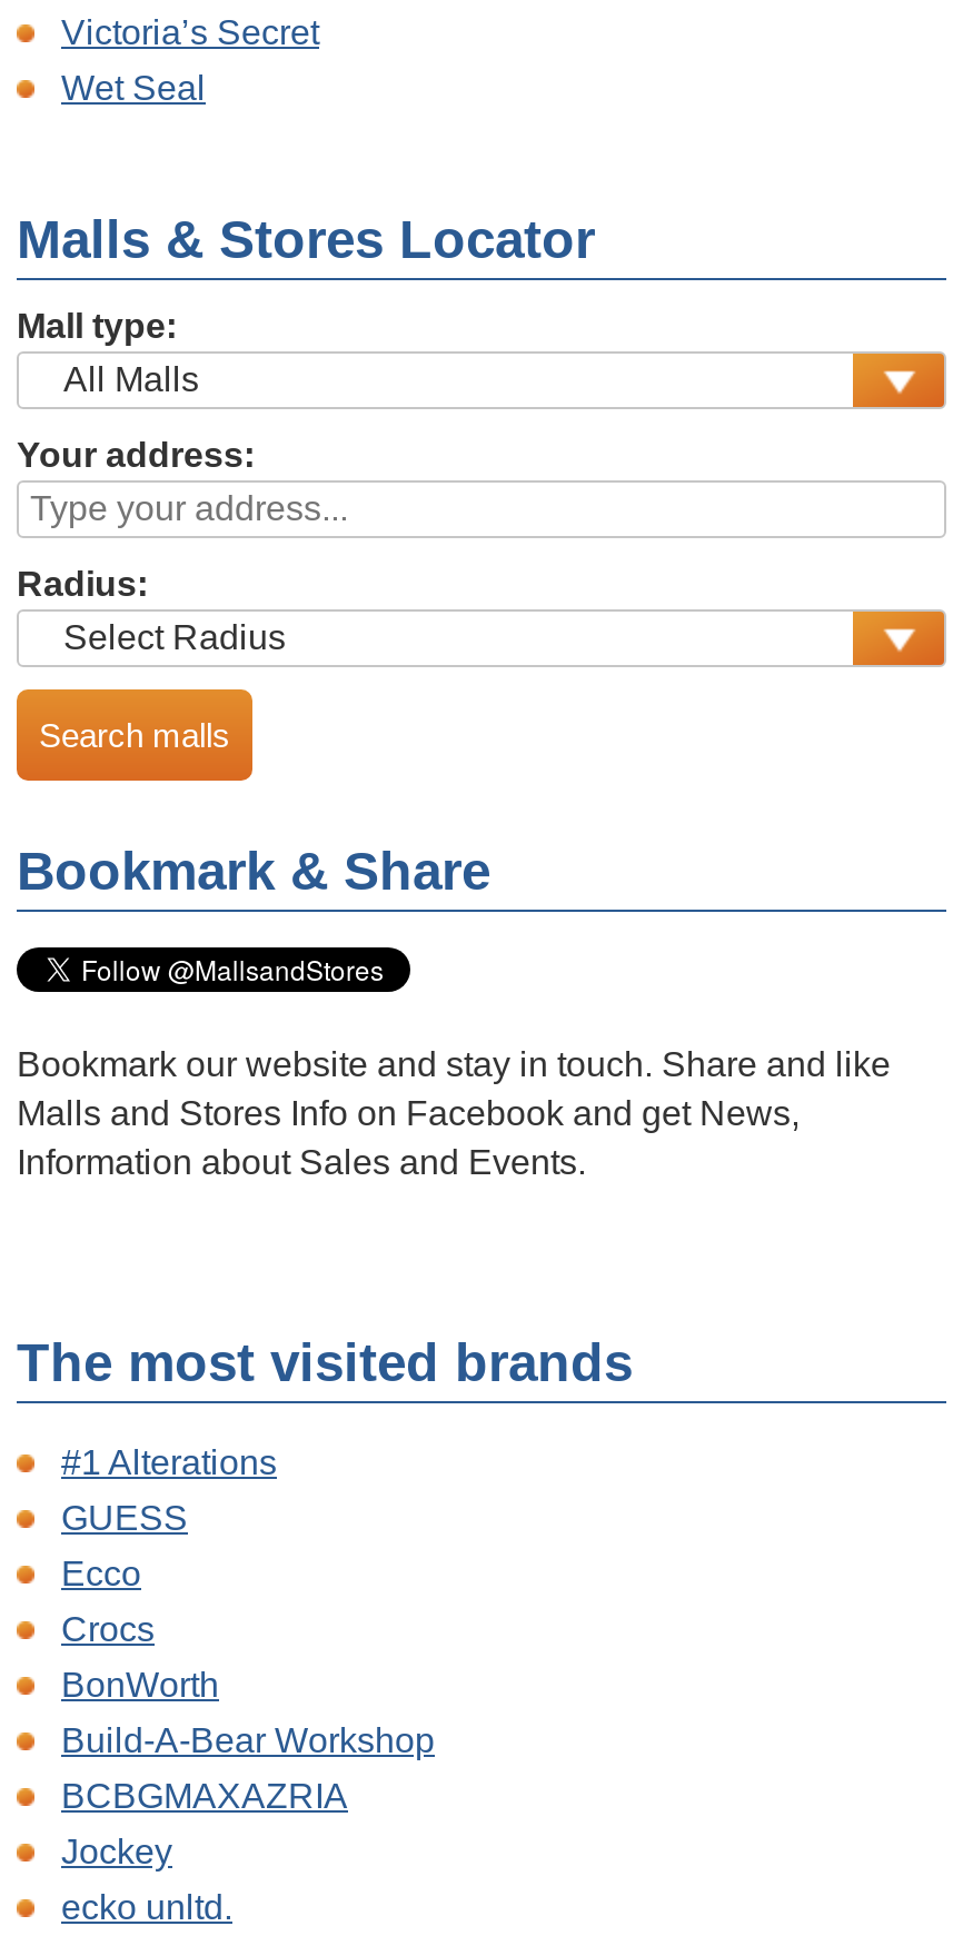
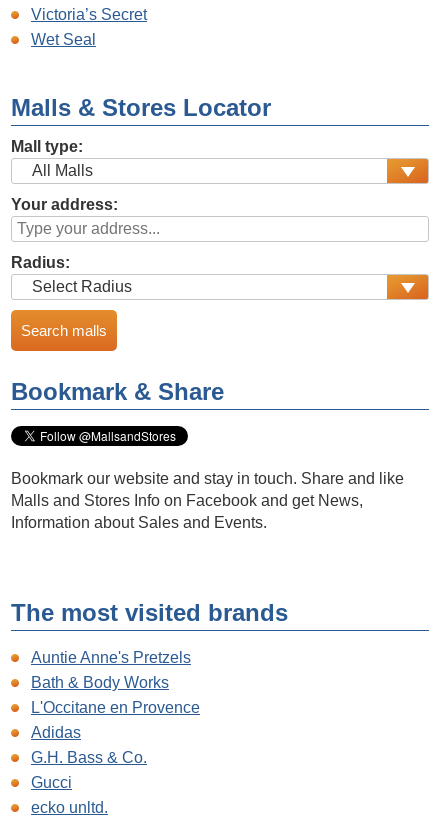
- #1 Alterations
- GUESS
- Ecco
- Crocs
- BonWorth
- Build-A-Bear Workshop
- BCBGMAXAZRIA
- Jockey
+ Auntie Anne's Pretzels
+ Bath & Body Works
+ L'Occitane en Provence
+ Adidas
+ G.H. Bass & Co.
+ Gucci
